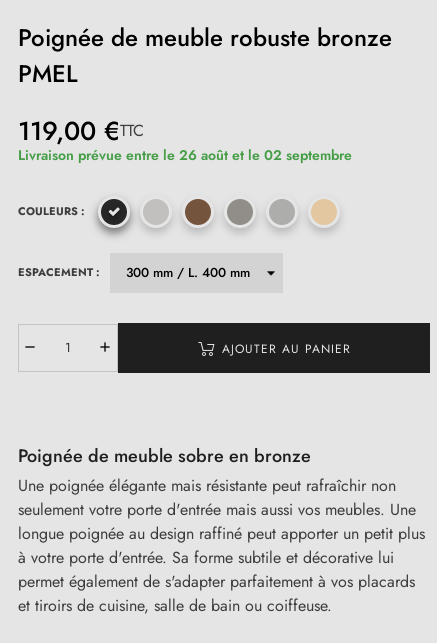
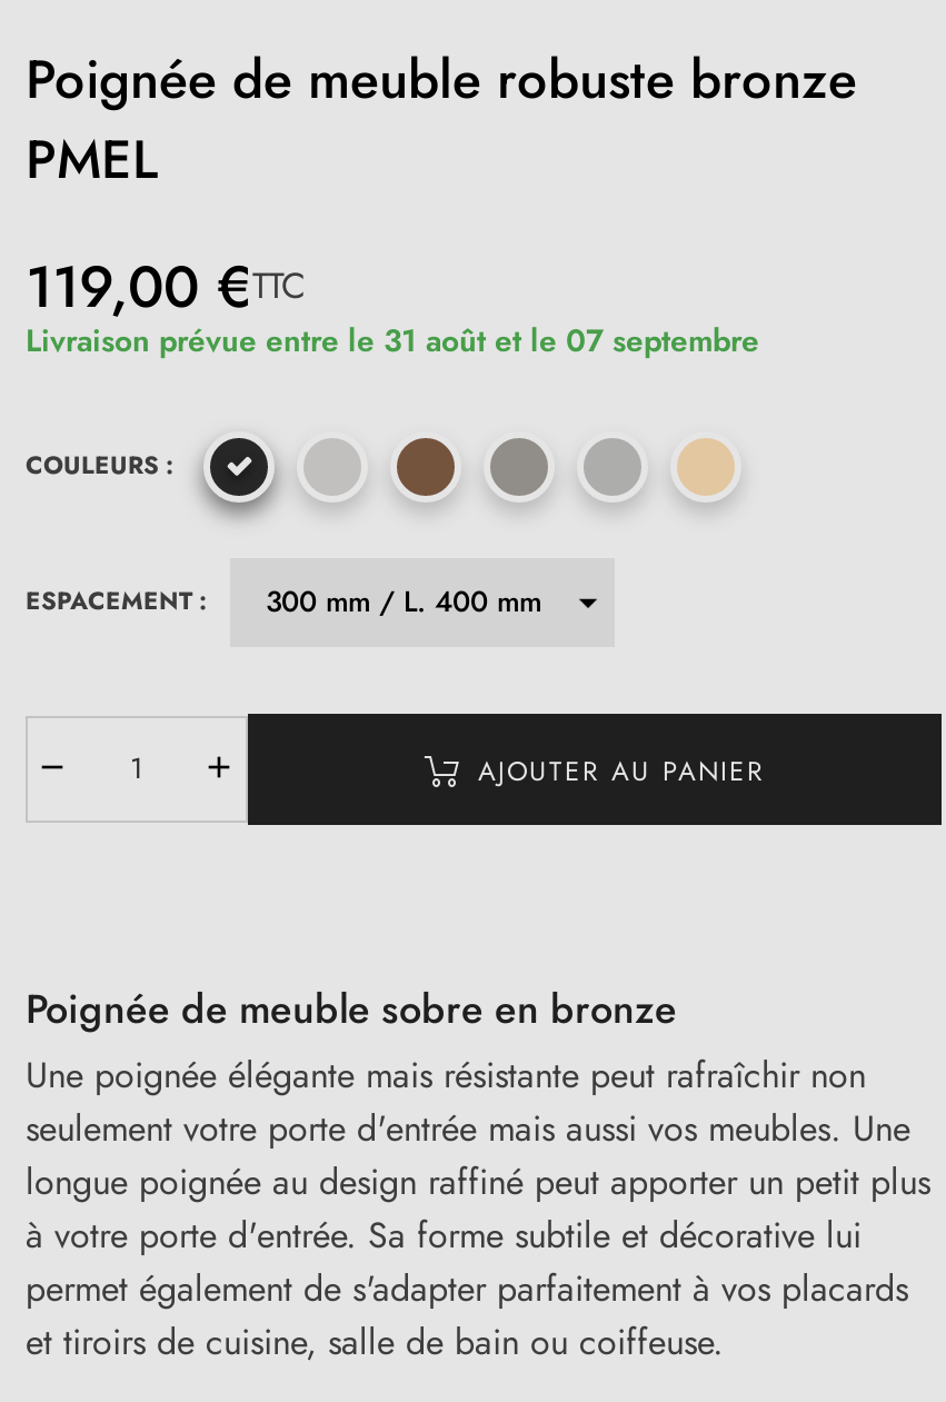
- Livraison prévue entre le 26 août et le 02 septembre
+ Livraison prévue entre le 31 août et le 07 septembre
